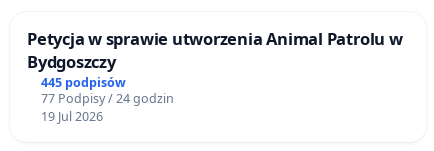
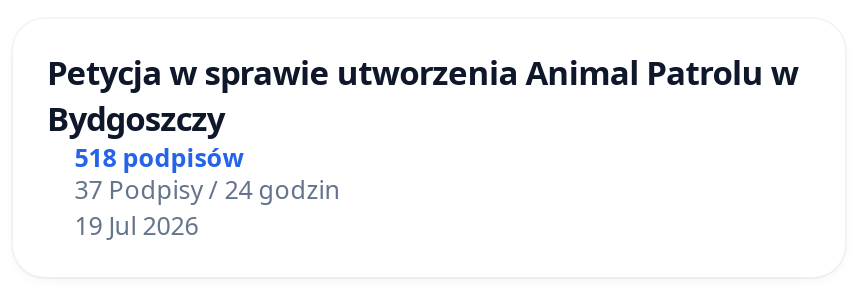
- 445 podpisów
+ 518 podpisów

- 77 Podpisy / 24 godzin
+ 37 Podpisy / 24 godzin
